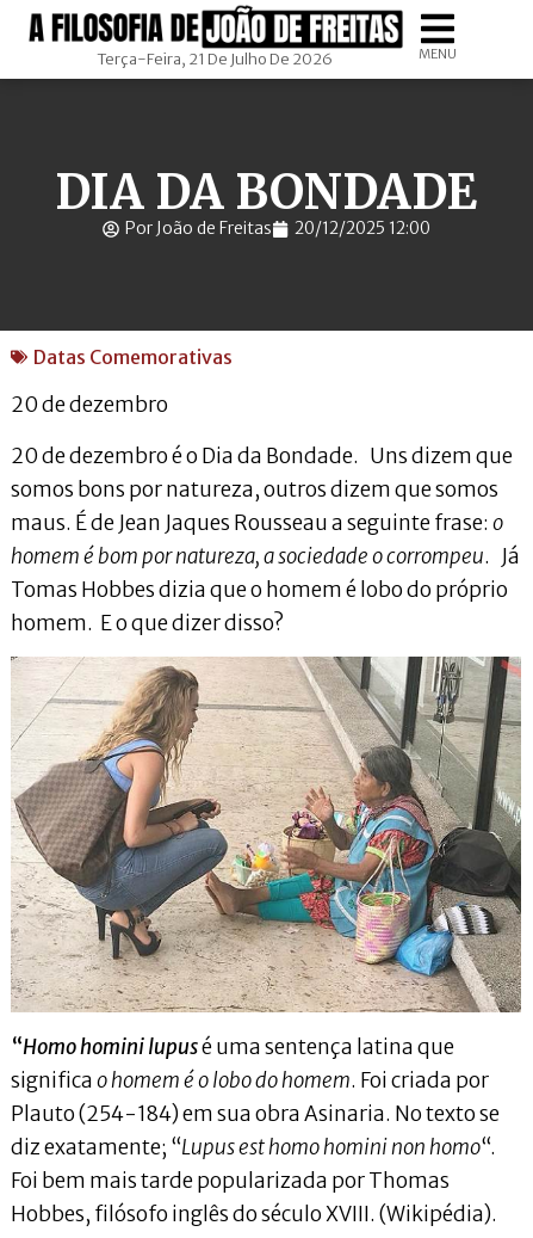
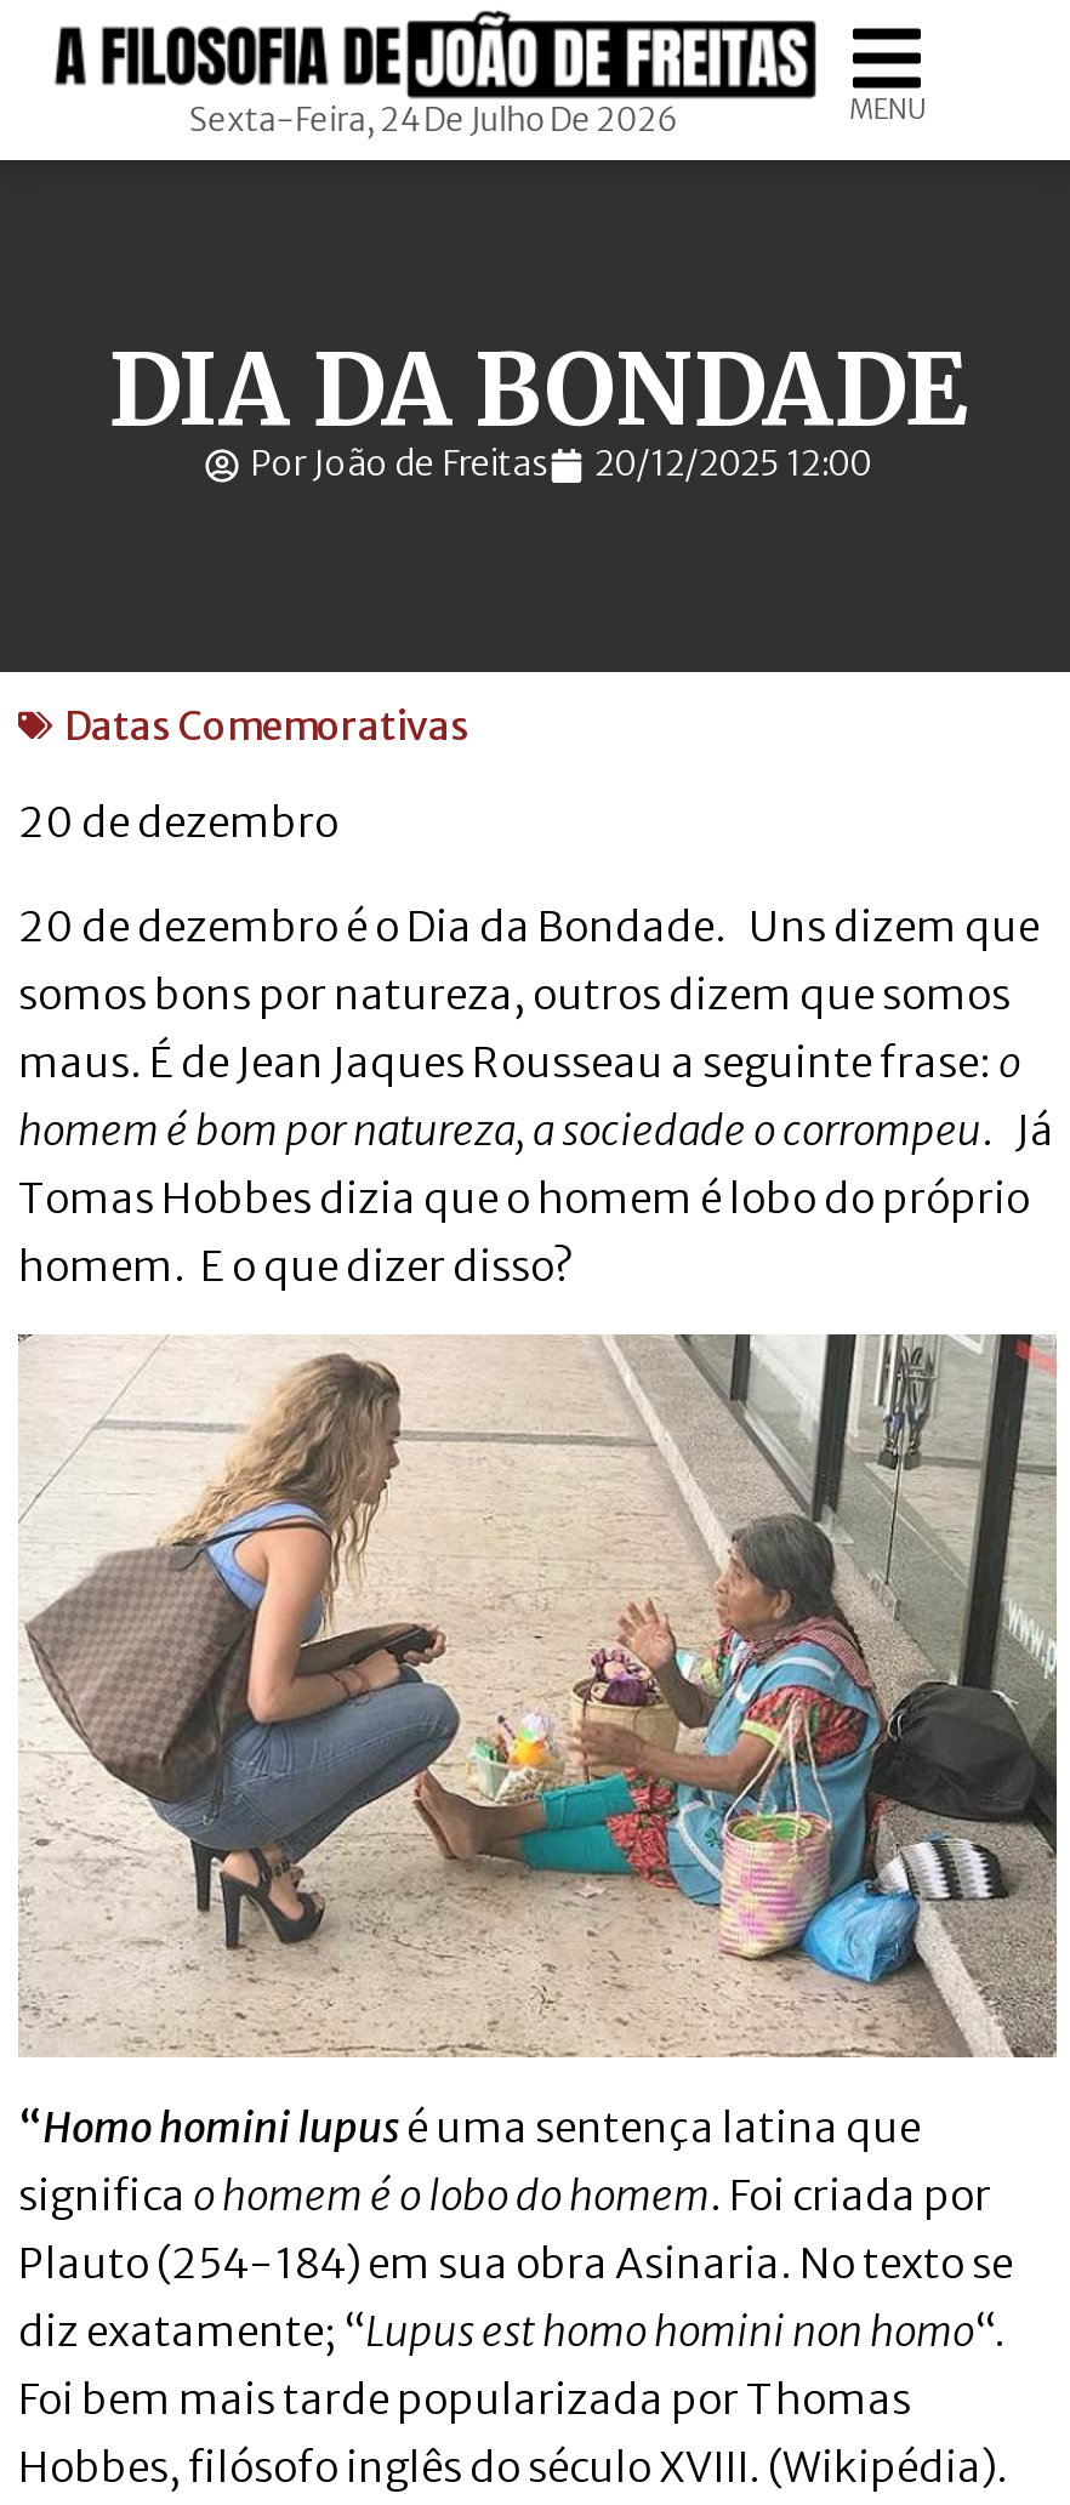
- Terça-Feira, 21 De Julho De 2026
+ Sexta-Feira, 24 De Julho De 2026
